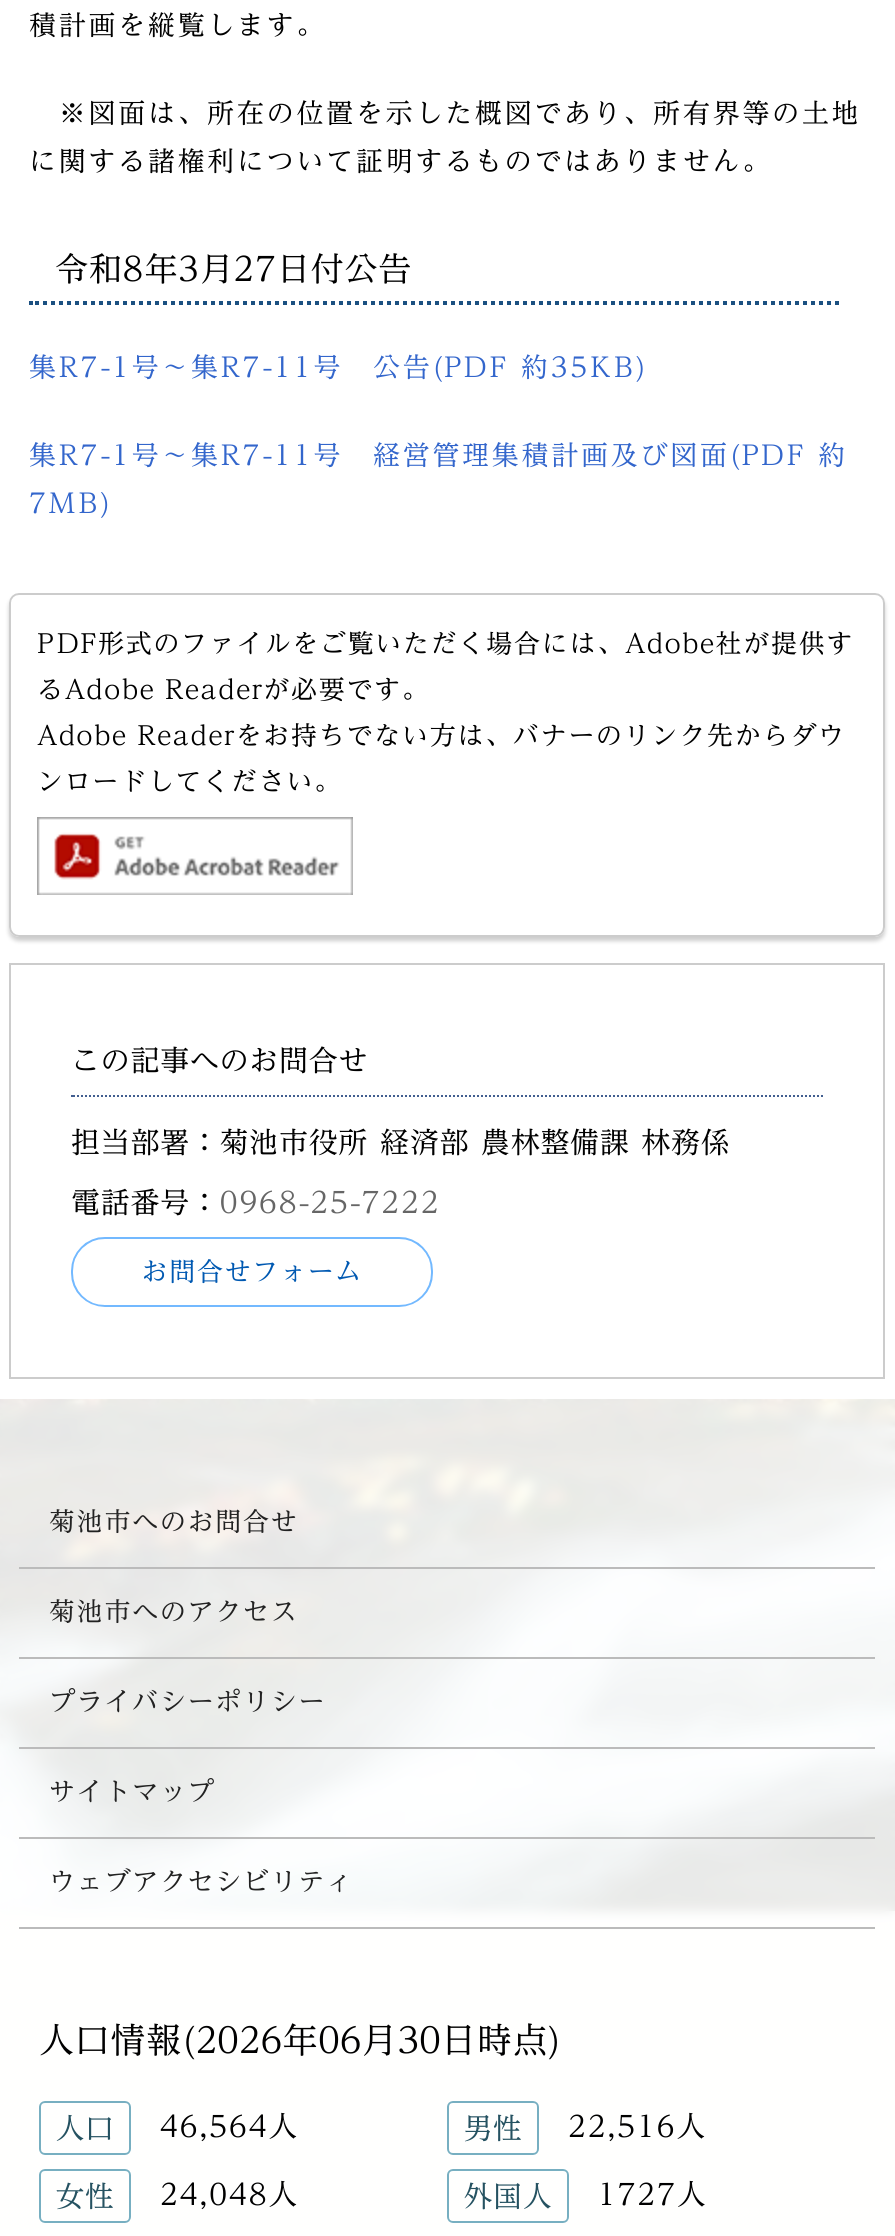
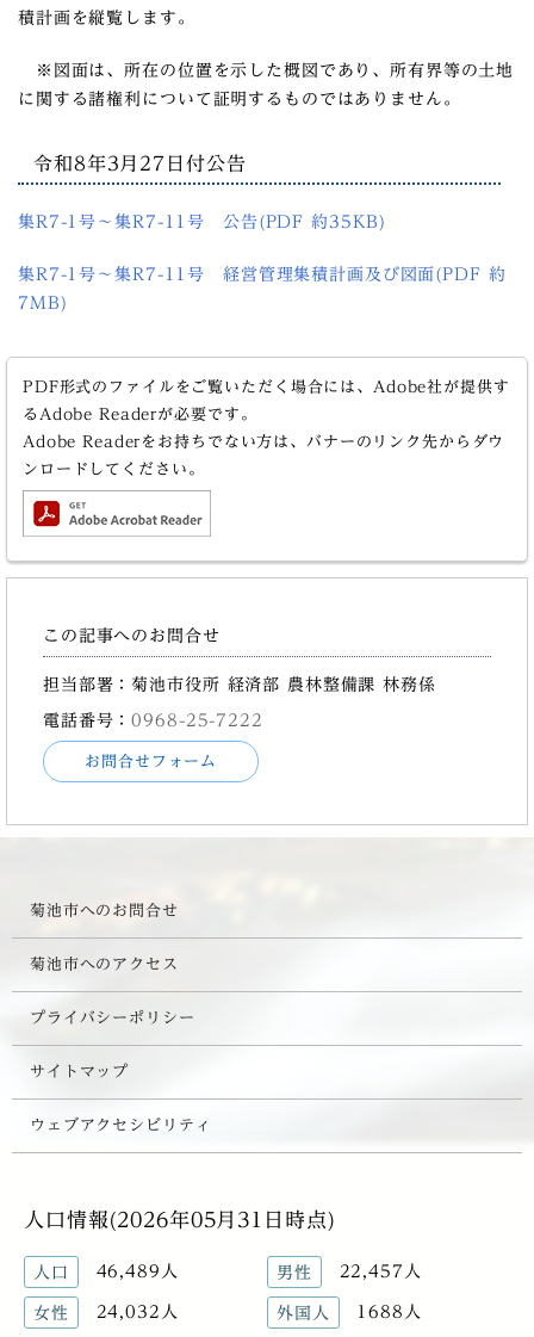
- 人口情報(2026年06月30日時点)
+ 人口情報(2026年05月31日時点)

- 人口 46,564人
+ 人口 46,489人

- 男性 22,516人
+ 男性 22,457人

- 女性 24,048人
+ 女性 24,032人

- 外国人 1727人
+ 外国人 1688人
